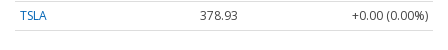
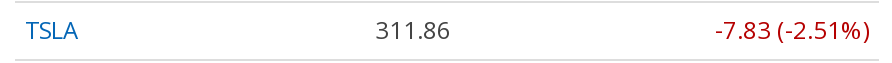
- 378.93
- +0.00 (0.00%)
+ 311.86
+ -7.83 (-2.51%)
